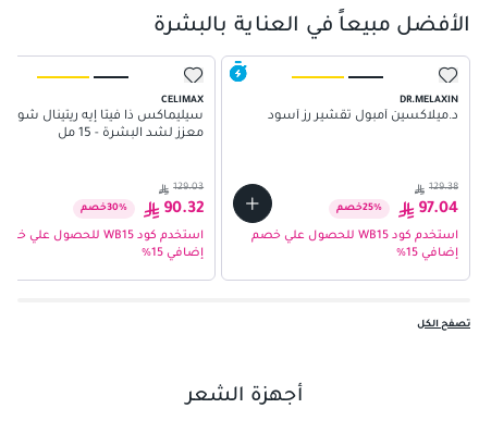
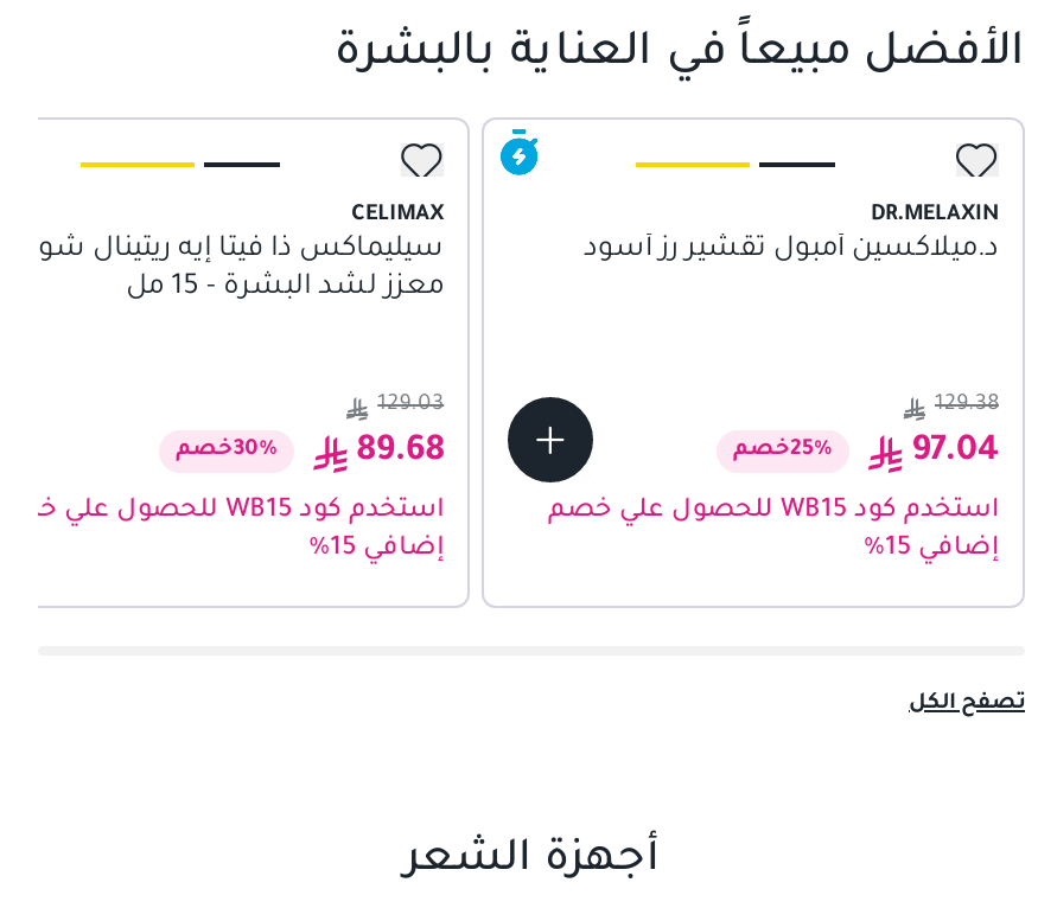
- 90.32
+ 89.68
